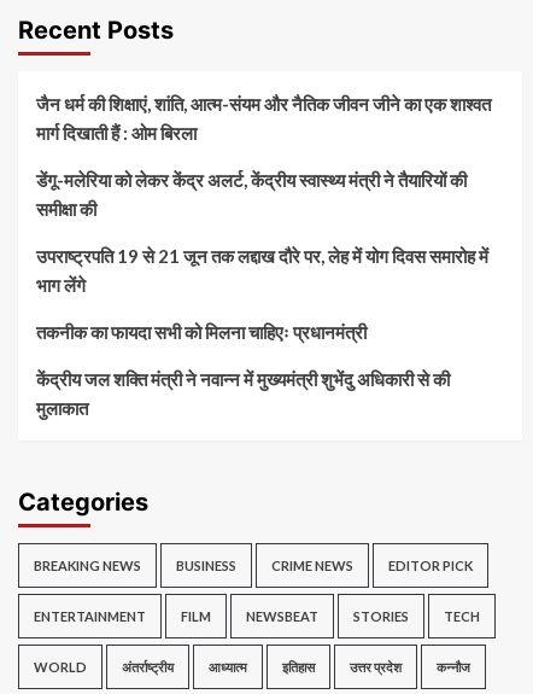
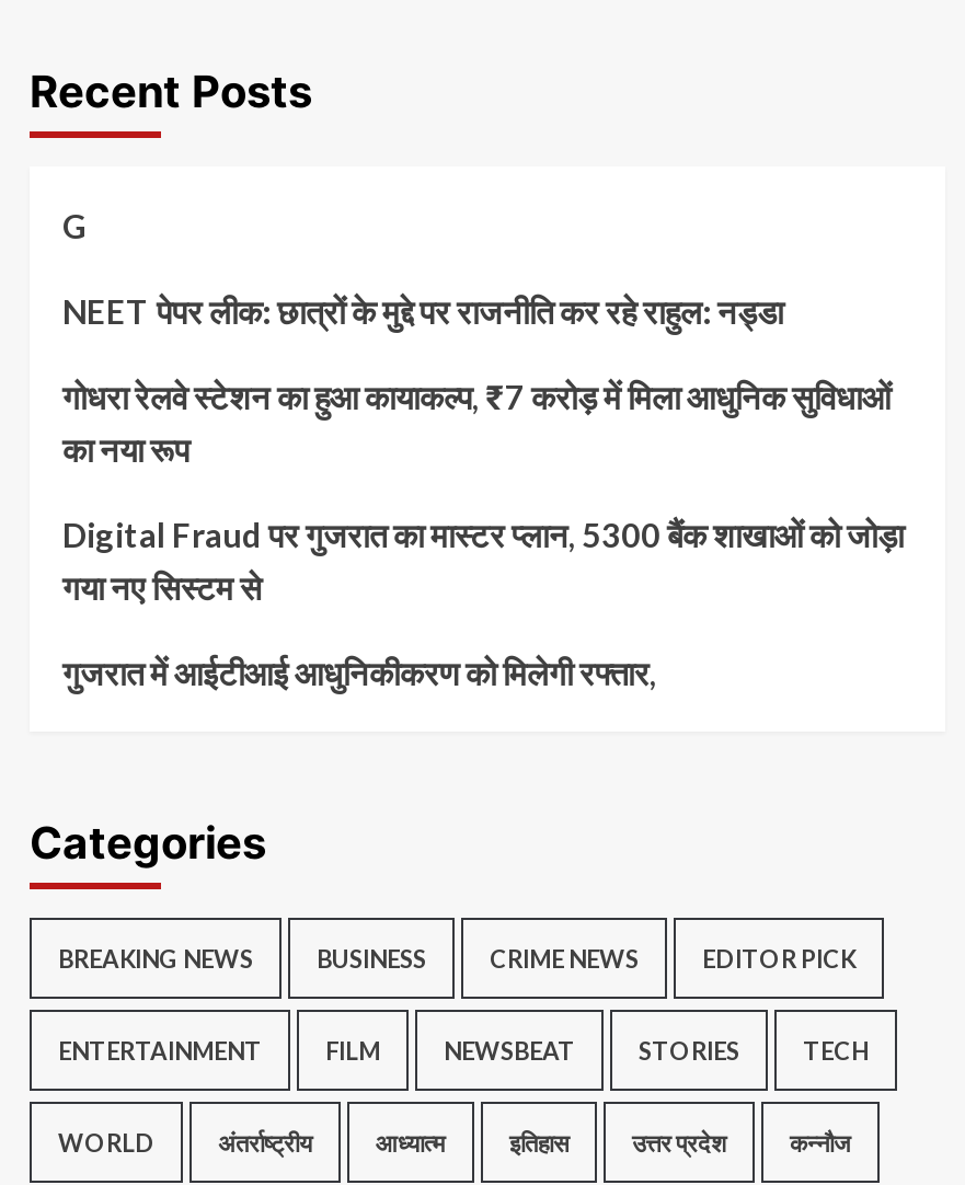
- जैन धर्म की शिक्षाएं, शांति, आत्म-संयम और नैतिक जीवन जीने का एक शाश्वत
- मार्ग दिखाती हैं : ओम बिरला
+ G

- डेंगू-मलेरिया को लेकर केंद्र अलर्ट, केंद्रीय स्वास्थ्य मंत्री ने तैयारियों की
- समीक्षा की
+ NEET पेपर लीक: छात्रों के मुद्दे पर राजनीति कर रहे राहुल: नड्डा

- उपराष्ट्रपति 19 से 21 जून तक लद्दाख दौरे पर, लेह में योग दिवस समारोह में
- भाग लेंगे
+ गोधरा रेलवे स्टेशन का हुआ कायाकल्प, ₹7 करोड़ में मिला आधुनिक सुविधाओं
+ का नया रूप

- तकनीक का फायदा सभी को मिलना चाहिएः प्रधानमंत्री
+ Digital Fraud पर गुजरात का मास्टर प्लान, 5300 बैंक शाखाओं को जोड़ा
+ गया नए सिस्टम से

- केंद्रीय जल शक्ति मंत्री ने नवान्न में मुख्यमंत्री शुभेंदु अधिकारी से की
- मुलाकात
+ गुजरात में आईटीआई आधुनिकीकरण को मिलेगी रफ्तार,
